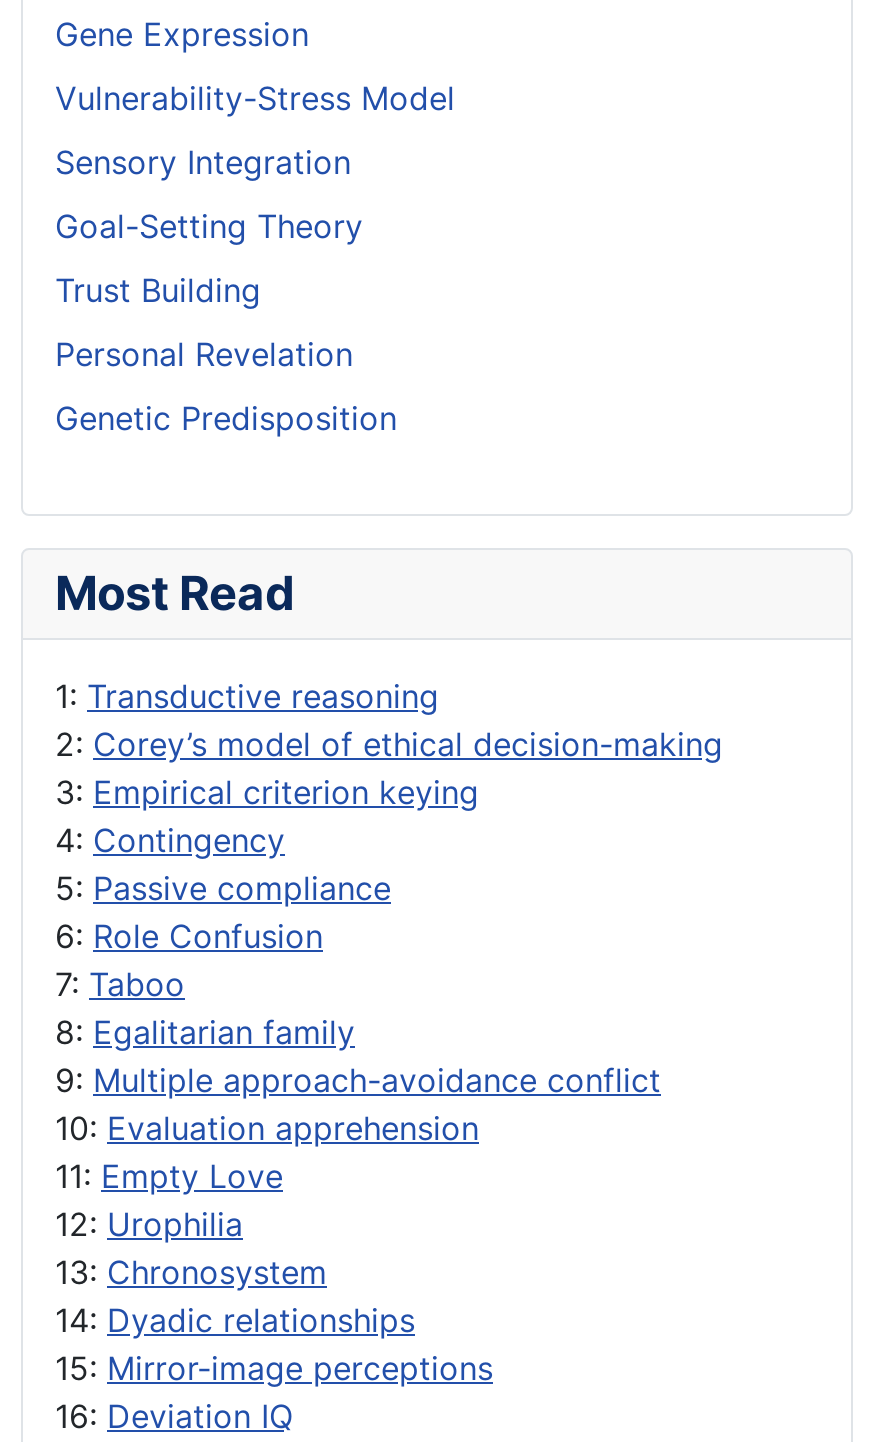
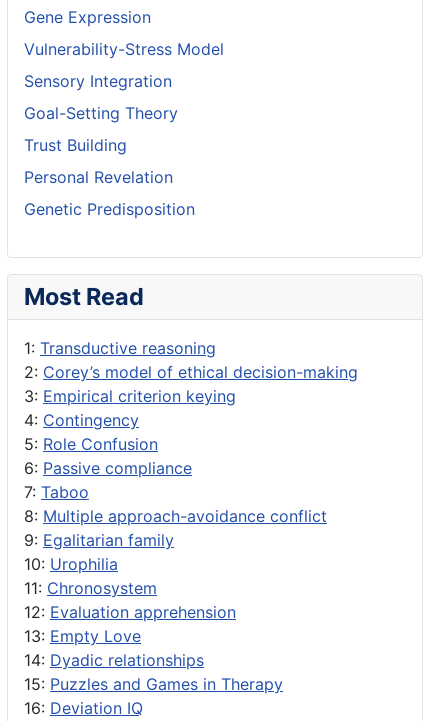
- 5: Passive compliance
- 6: Role Confusion
+ 5: Role Confusion
+ 6: Passive compliance

- 8: Egalitarian family
- 9: Multiple approach-avoidance conflict
- 10: Evaluation apprehension
- 11: Empty Love
- 12: Urophilia
- 13: Chronosystem
+ 8: Multiple approach-avoidance conflict
+ 9: Egalitarian family
+ 10: Urophilia
+ 11: Chronosystem
+ 12: Evaluation apprehension
+ 13: Empty Love

- 15: Mirror-image perceptions
+ 15: Puzzles and Games in Therapy
